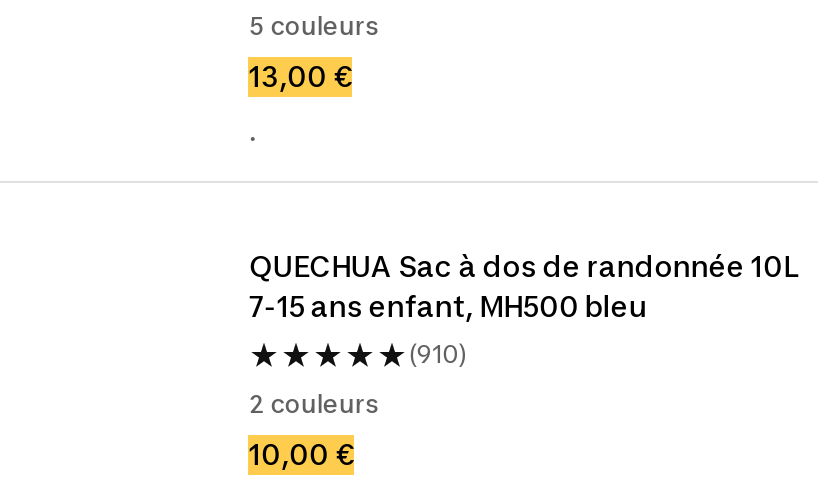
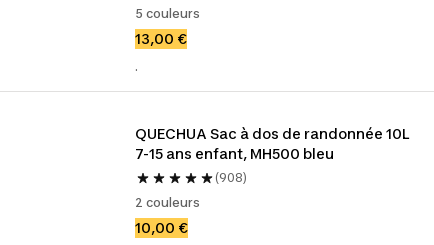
- (910)
+ (908)
